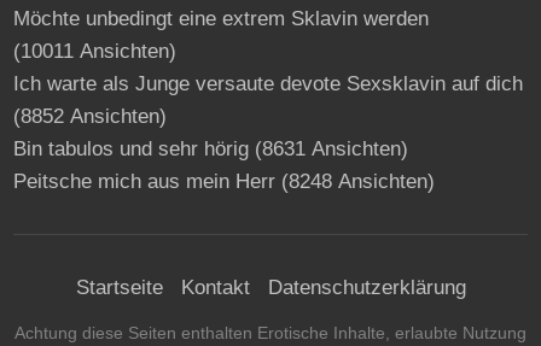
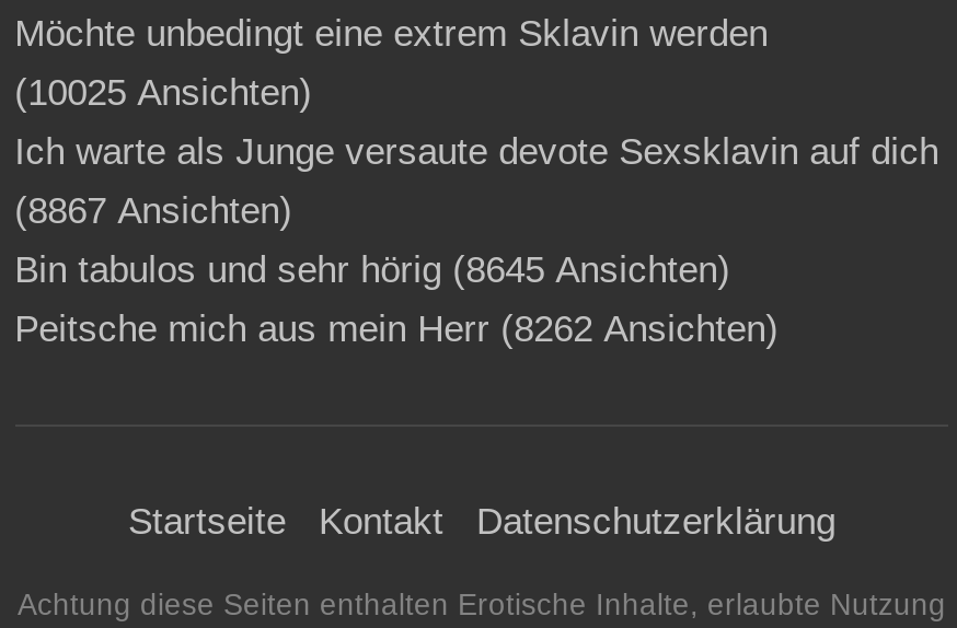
- (10011 Ansichten)
+ (10025 Ansichten)

- (8852 Ansichten)
+ (8867 Ansichten)

- Bin tabulos und sehr hörig (8631 Ansichten)
+ Bin tabulos und sehr hörig (8645 Ansichten)

- Peitsche mich aus mein Herr (8248 Ansichten)
+ Peitsche mich aus mein Herr (8262 Ansichten)
